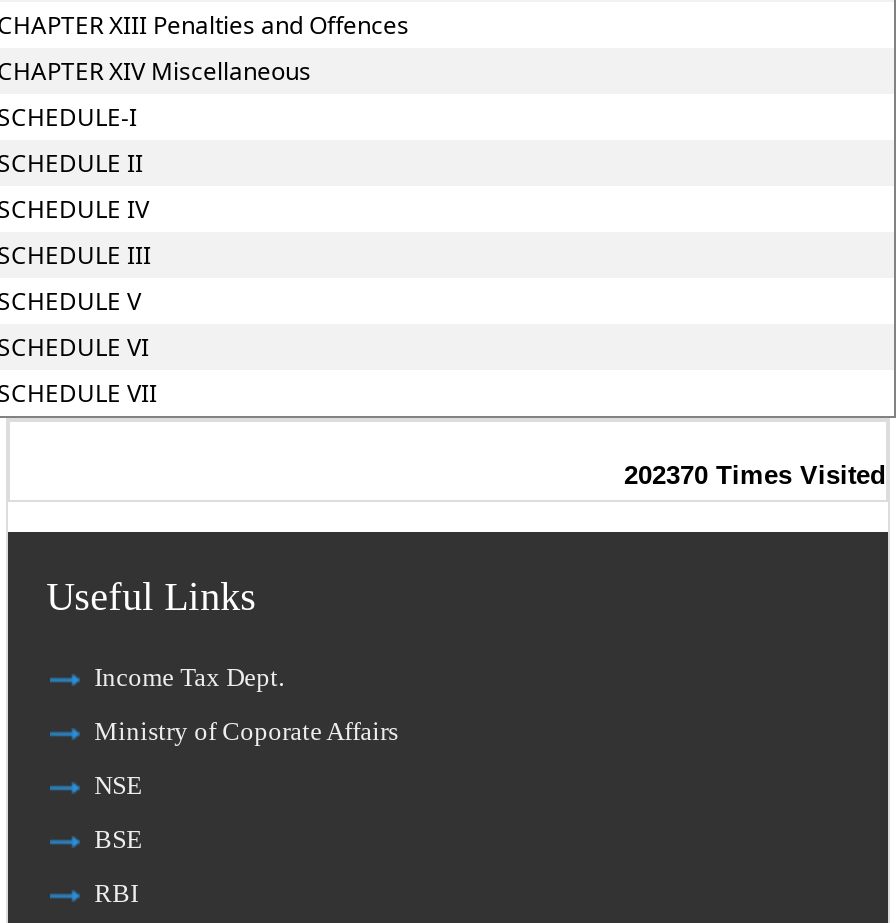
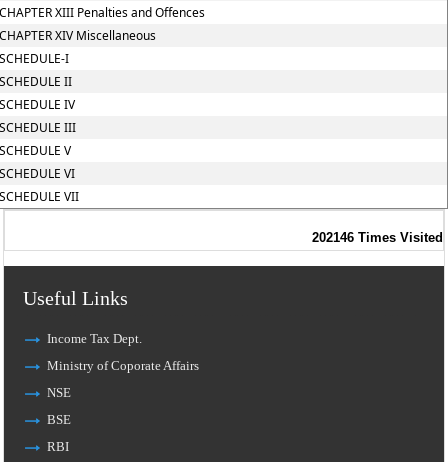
- 202370 Times Visited
+ 202146 Times Visited
